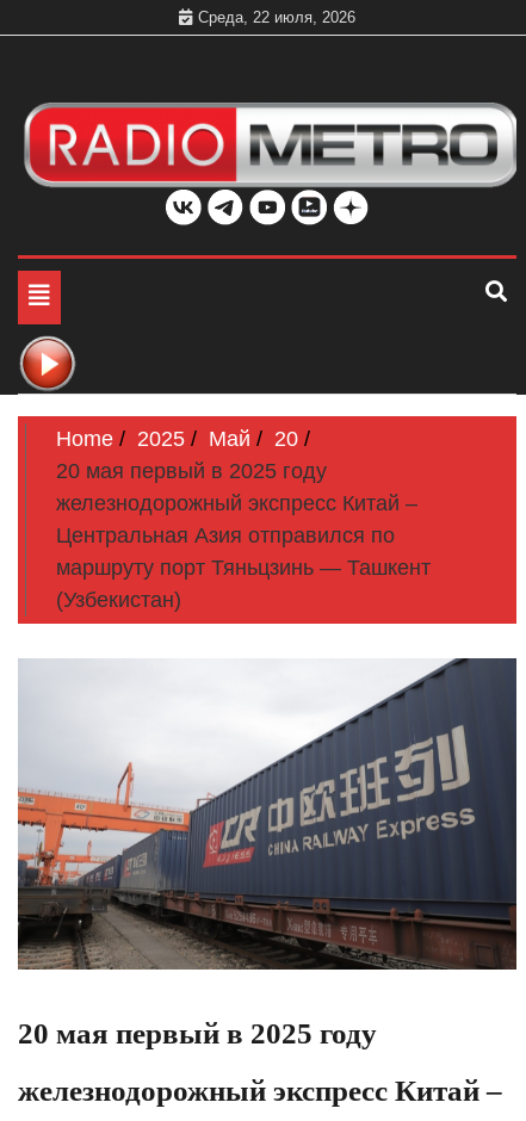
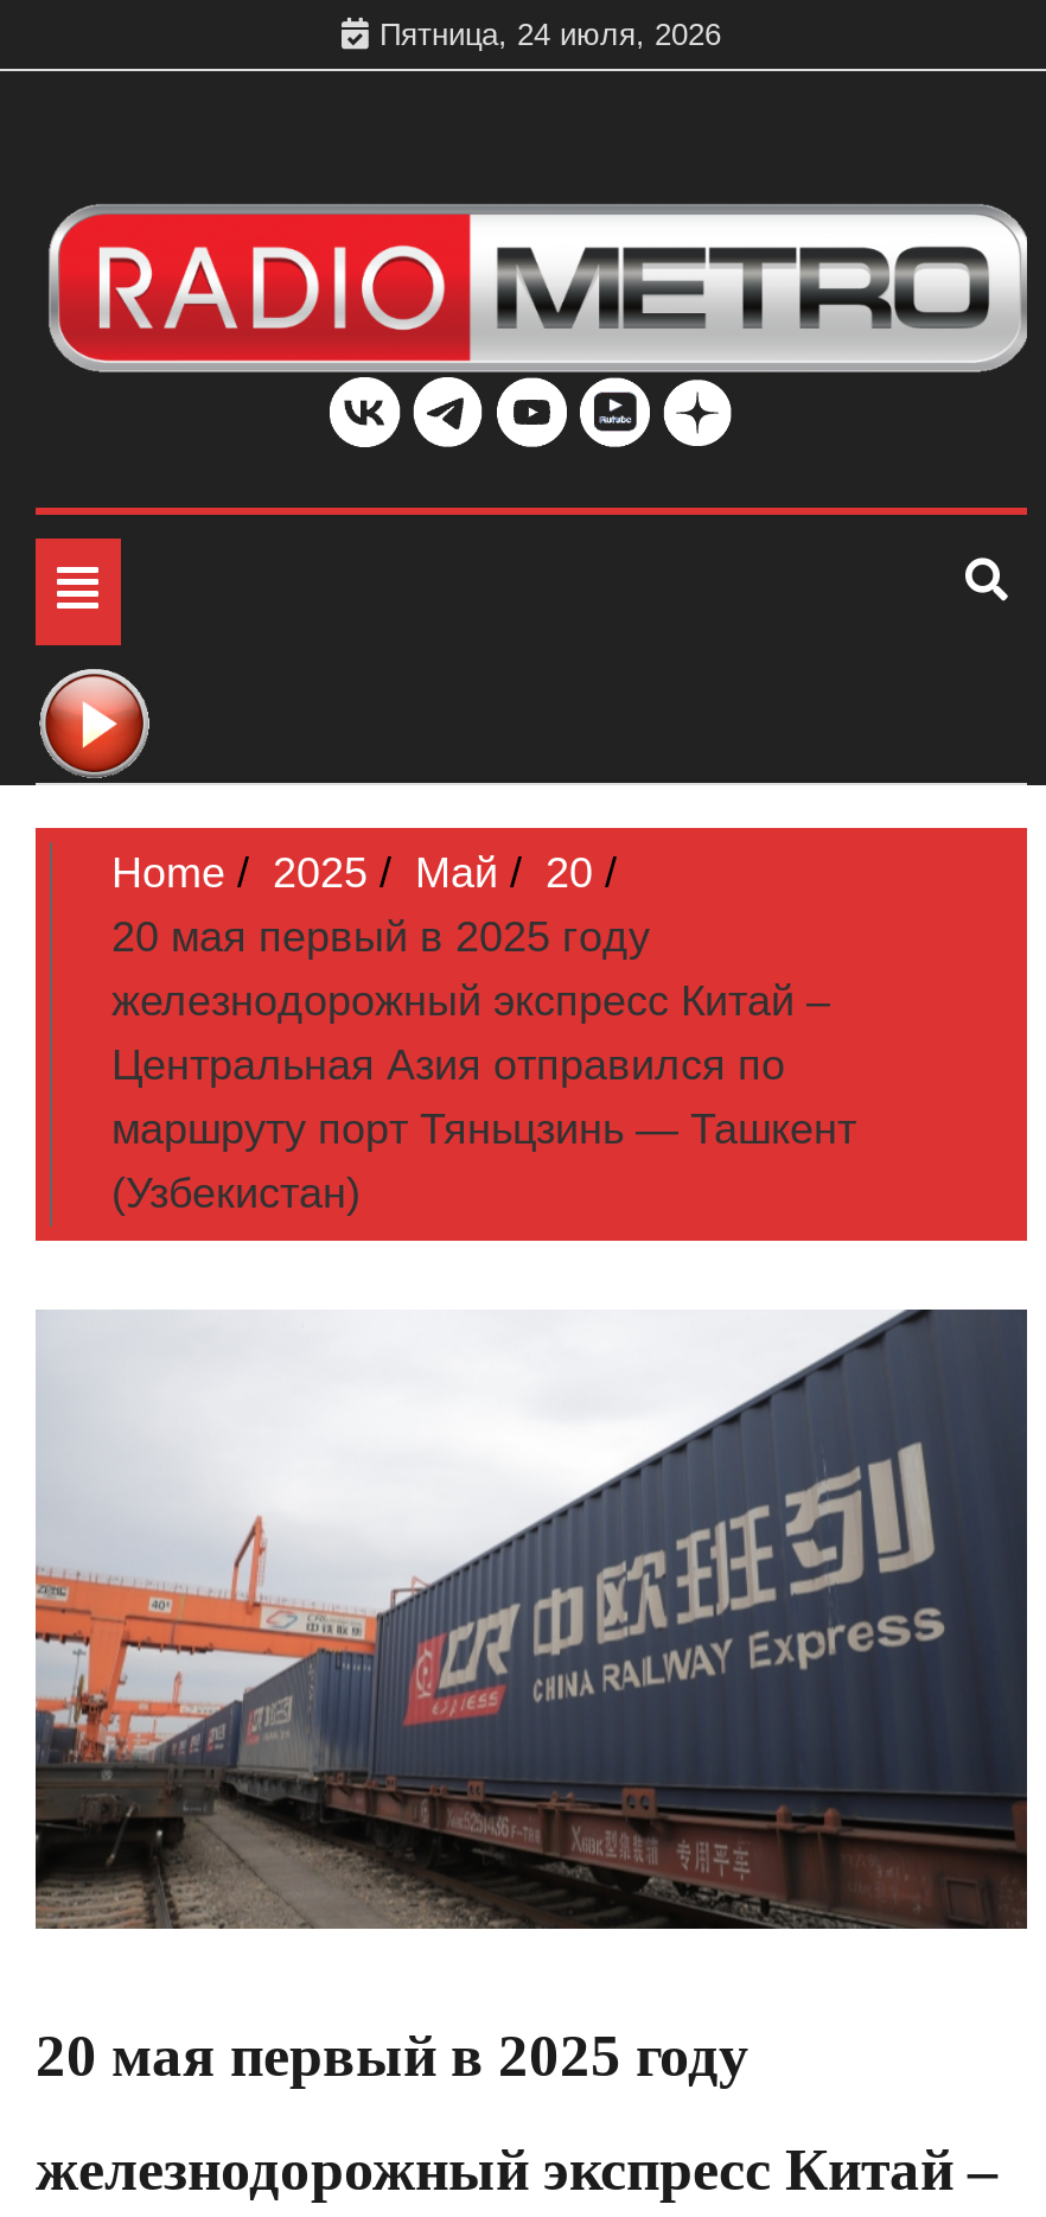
- Среда, 22 июля, 2026
+ Пятница, 24 июля, 2026
